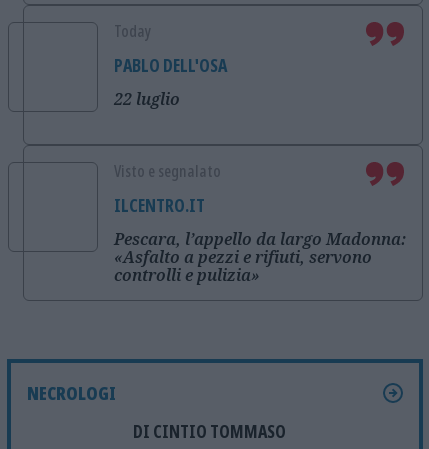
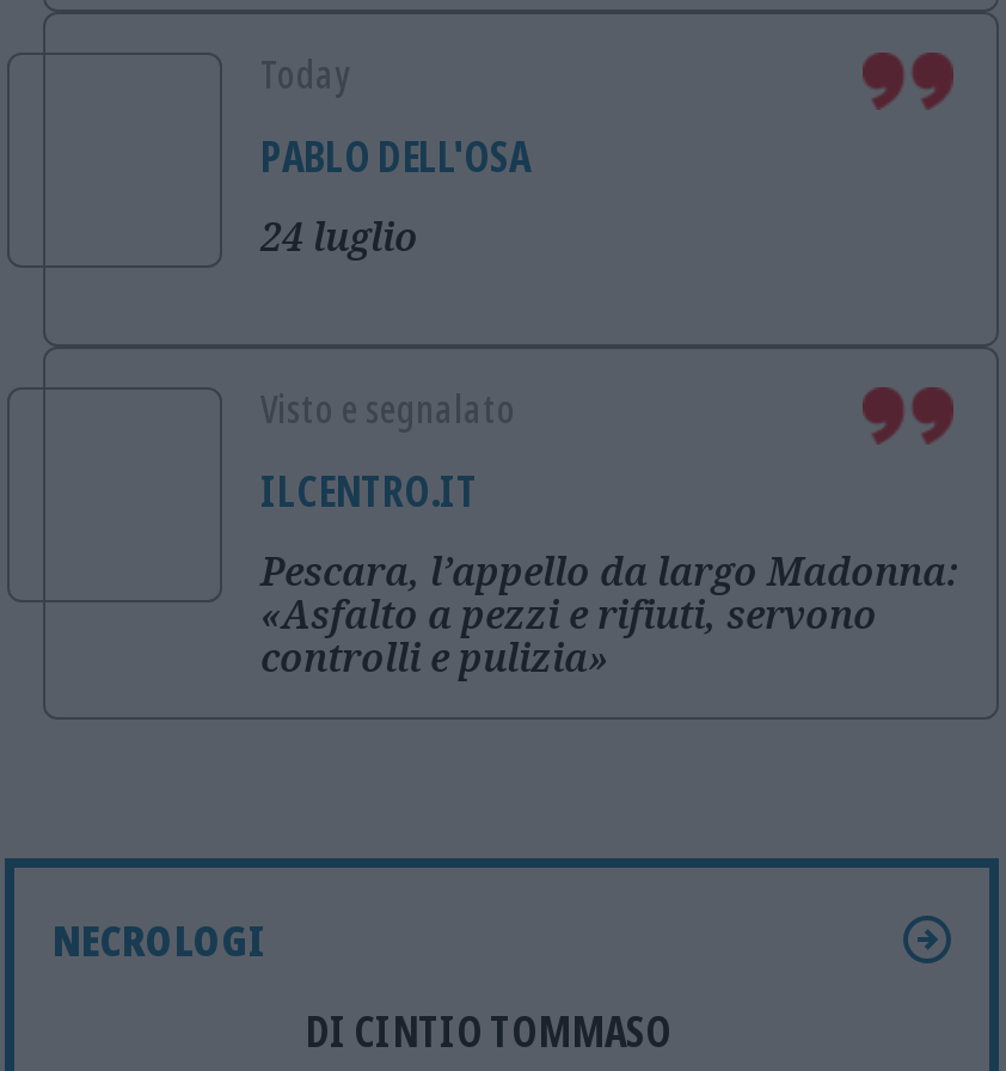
- 22 luglio
+ 24 luglio
